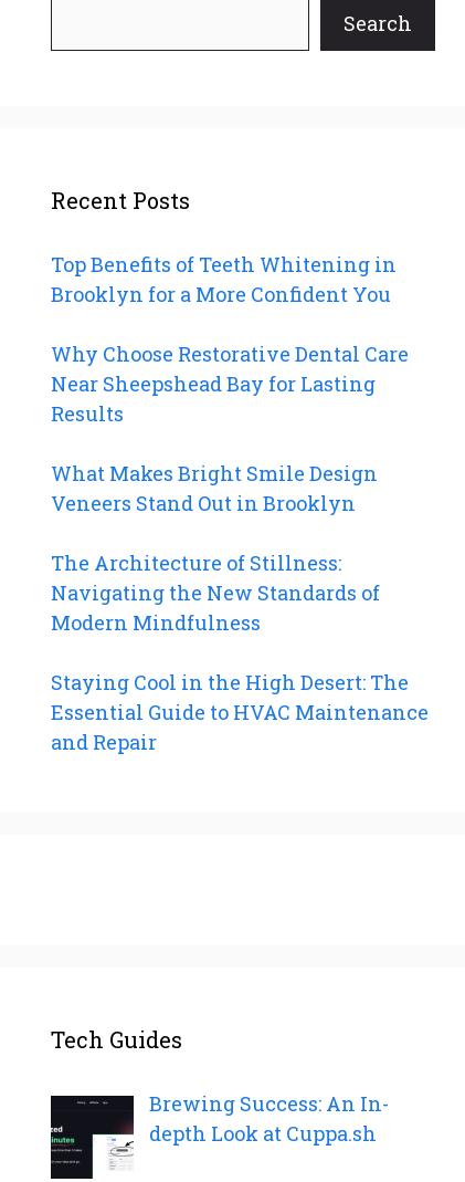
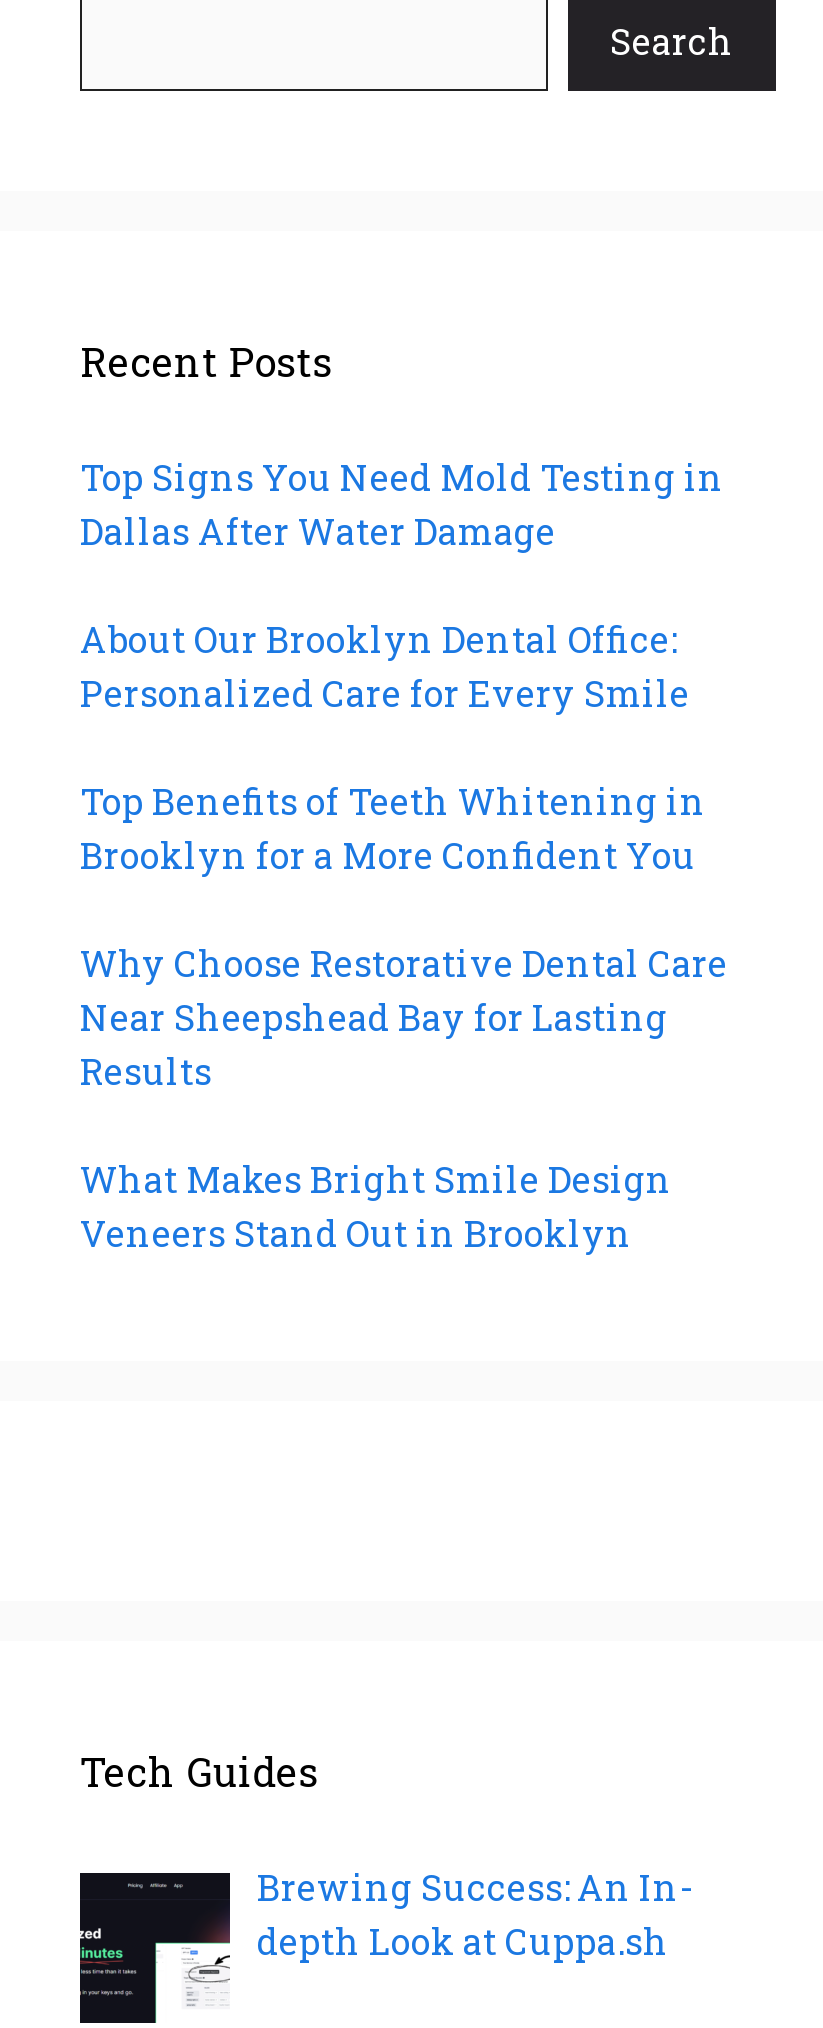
+ Top Signs You Need Mold Testing in
+ Dallas After Water Damage
+ About Our Brooklyn Dental Office:
+ Personalized Care for Every Smile

moved down: Top Benefits of Teeth Whitening in | Brooklyn for a More Confident You | Why Choose Restorative Dental Care | Near Sheepshead Bay for Lasting | Results | What Makes Bright Smile Design | Veneers Stand Out in Brooklyn

- The Architecture of Stillness:
- Navigating the New Standards of
- Modern Mindfulness
- Staying Cool in the High Desert: The
- Essential Guide to HVAC Maintenance
- and Repair
